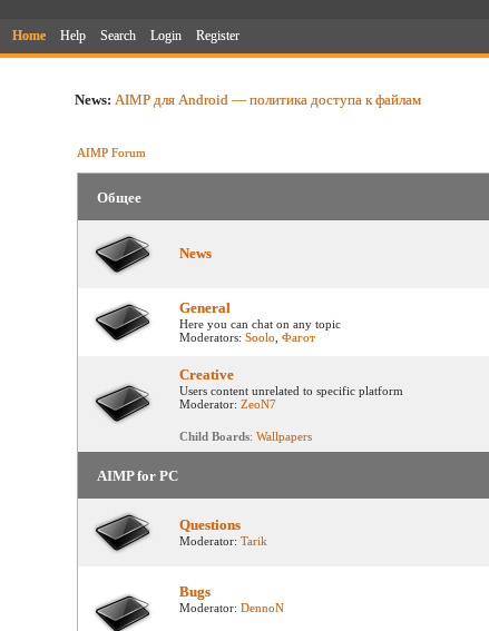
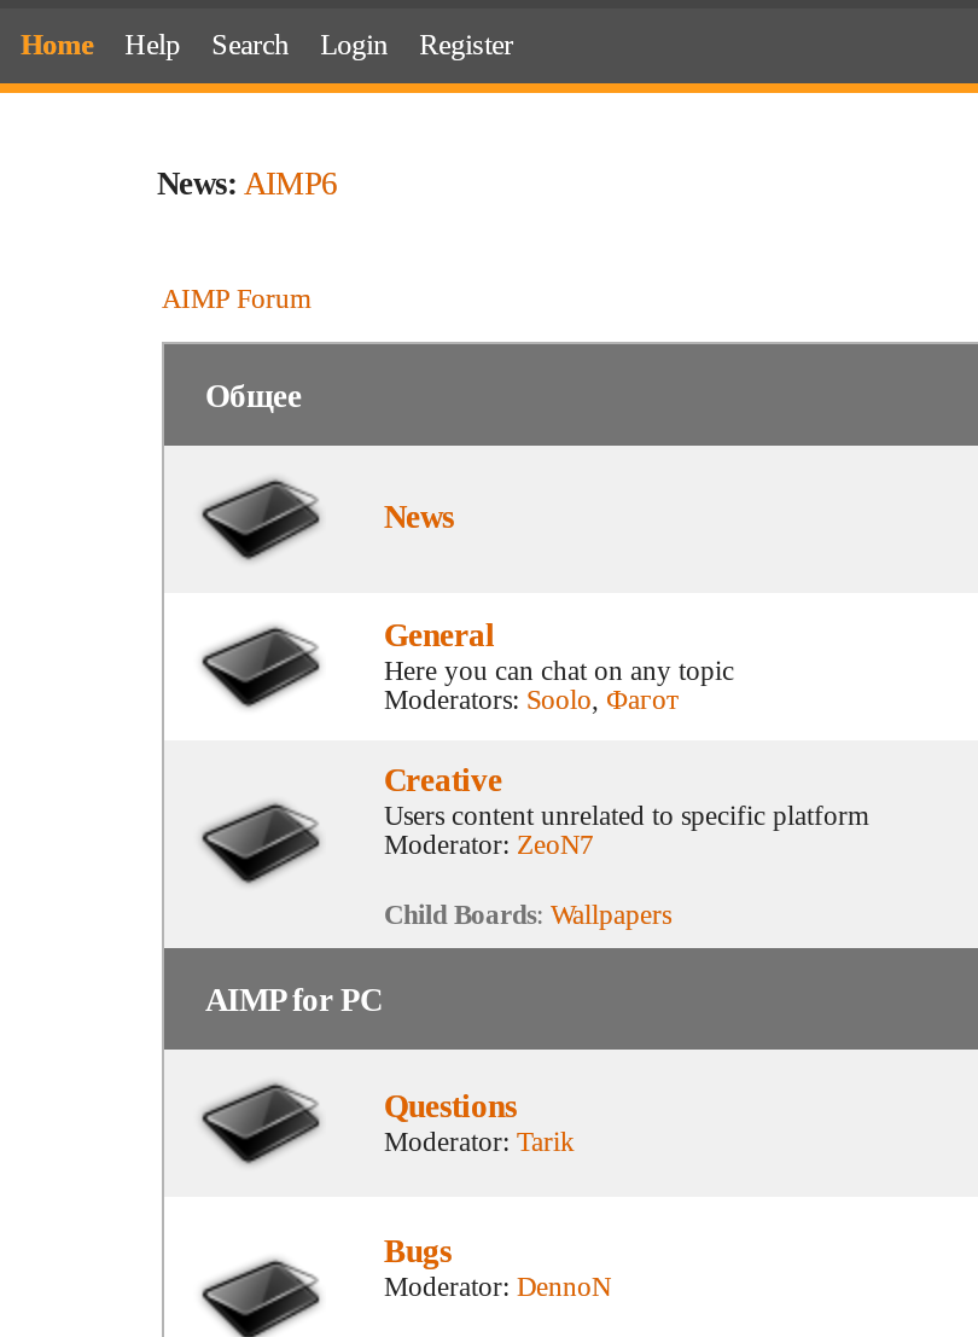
- News: AIMP для Android — политика доступа к файлам
+ News: AIMP6
